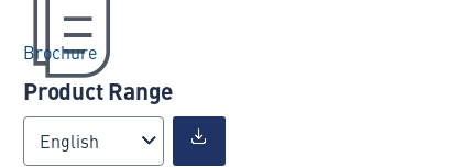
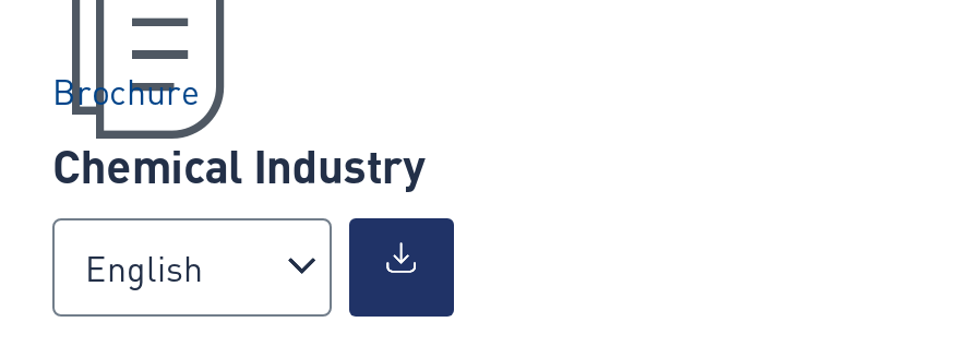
- Product Range
+ Chemical Industry
